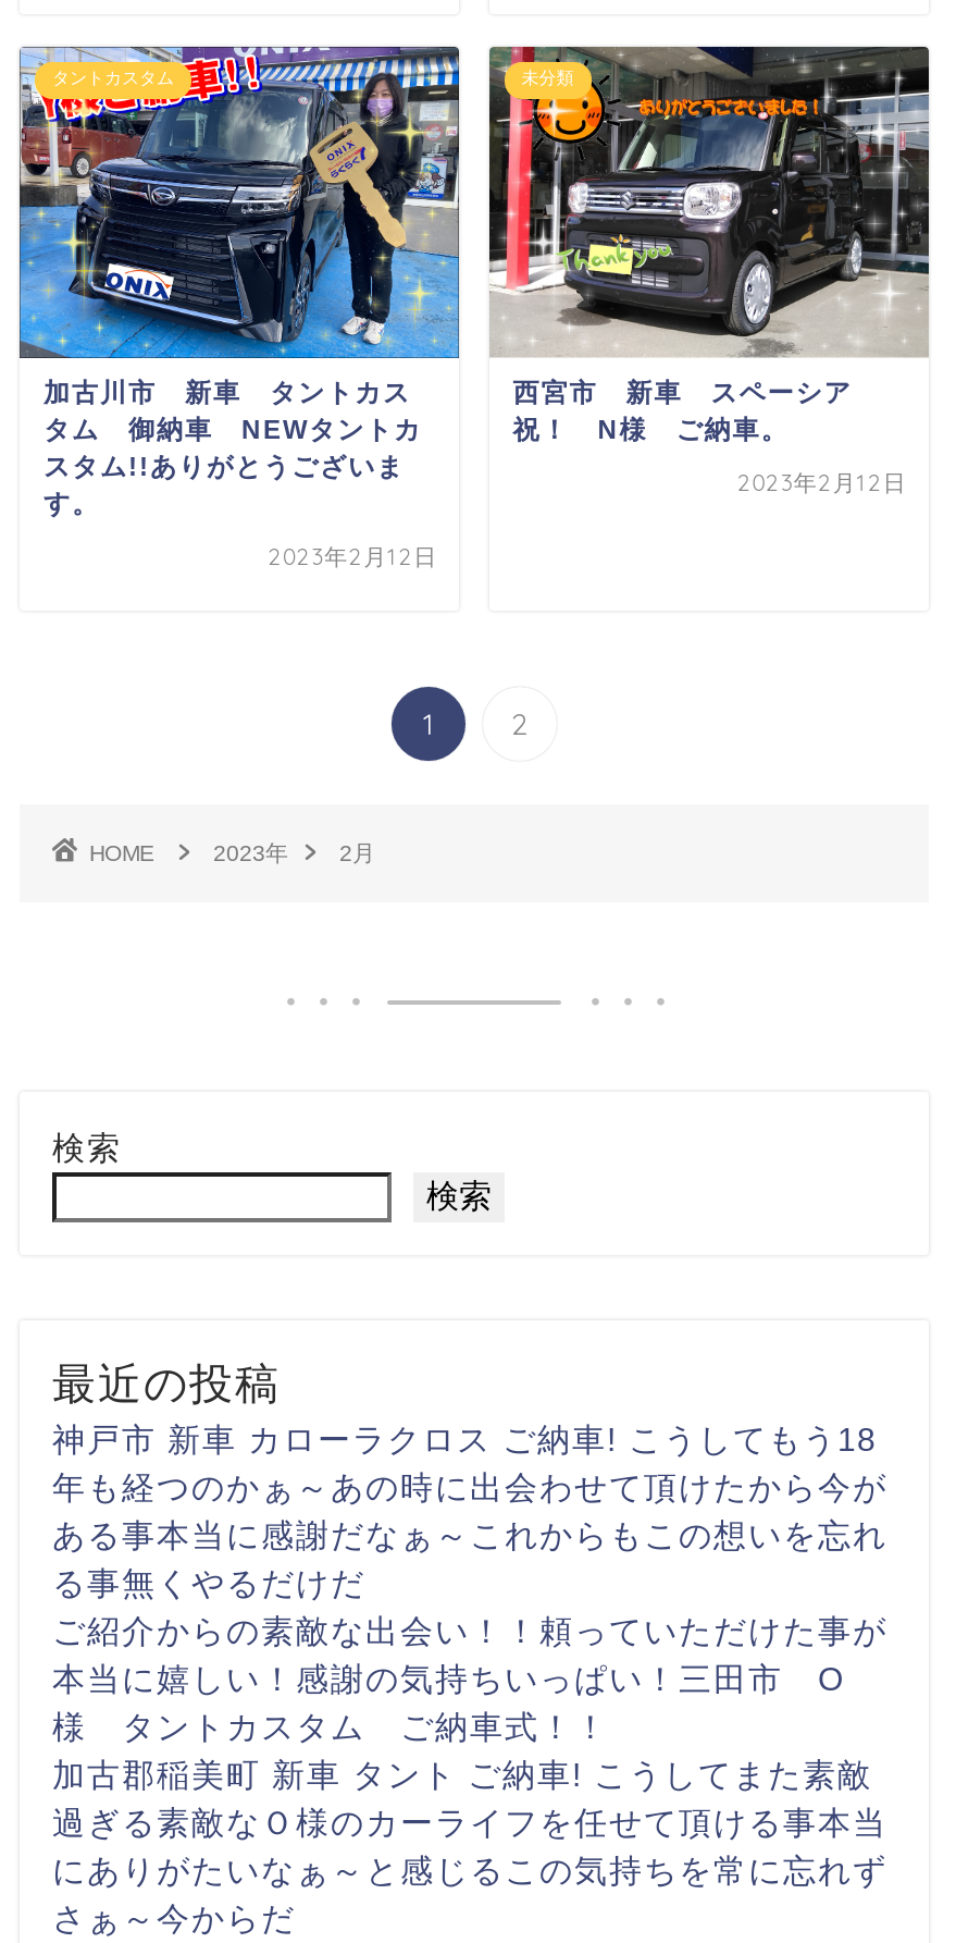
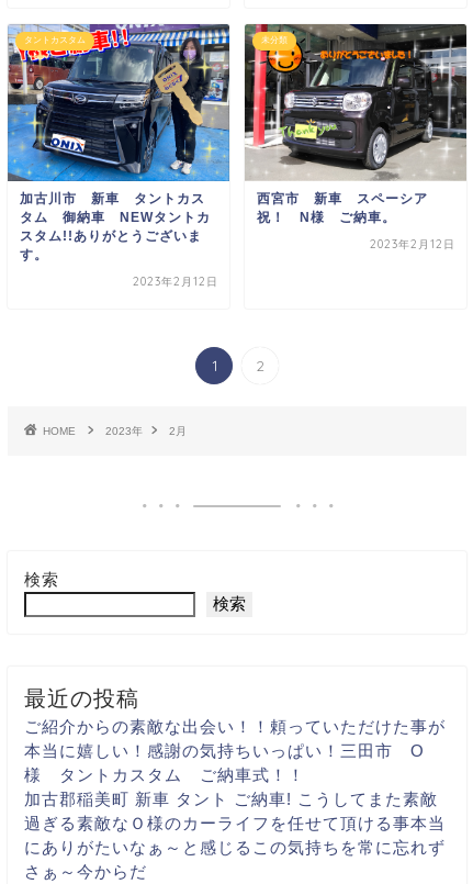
- 神戸市 新車 カローラクロス ご納車! こうしてもう18
- 年も経つのかぁ～あの時に出会わせて頂けたから今が
- ある事本当に感謝だなぁ～これからもこの想いを忘れ
- る事無くやるだけだ
